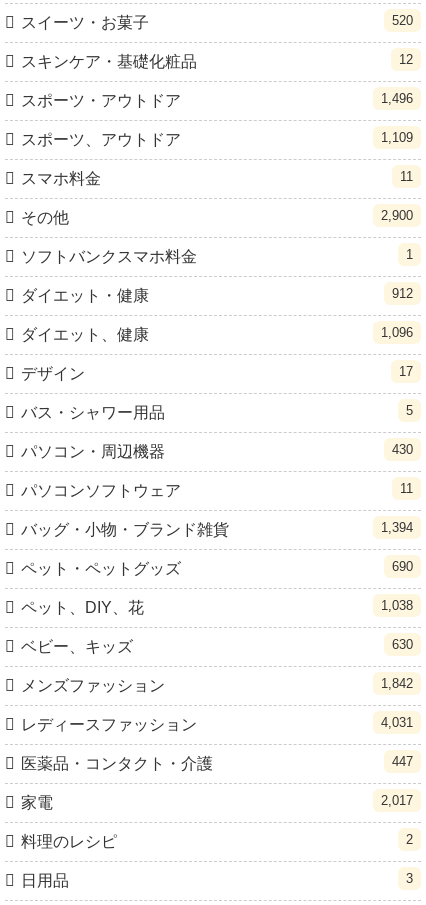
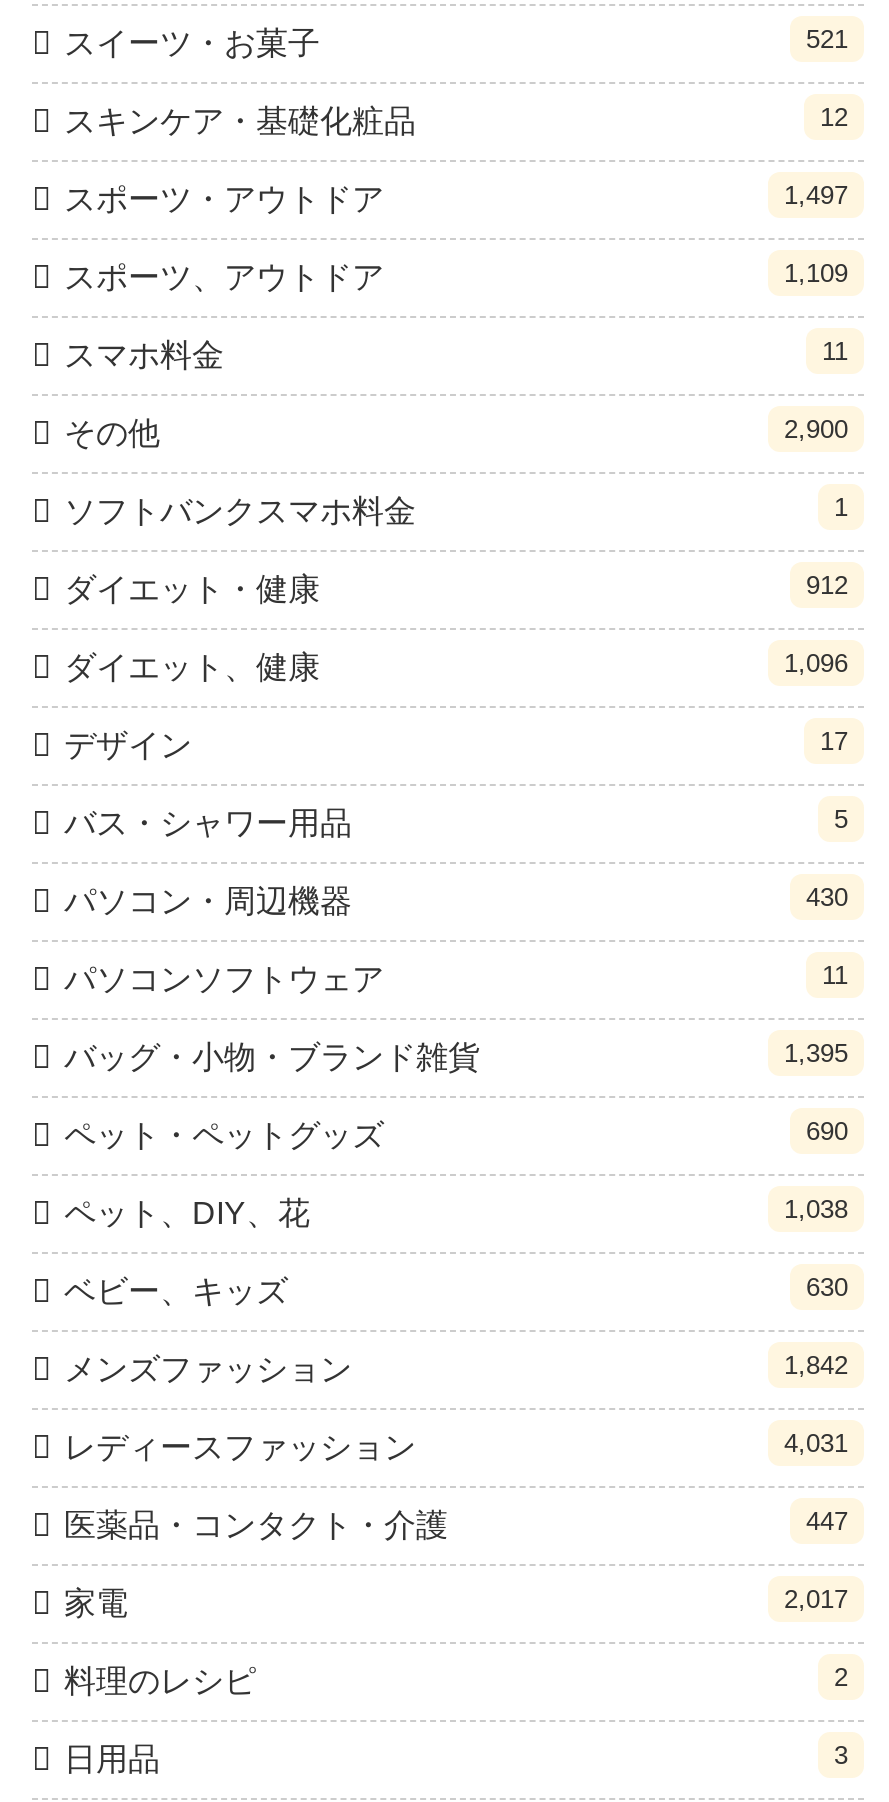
- 520
+ 521

- 1,496
+ 1,497

- 1,394
+ 1,395
